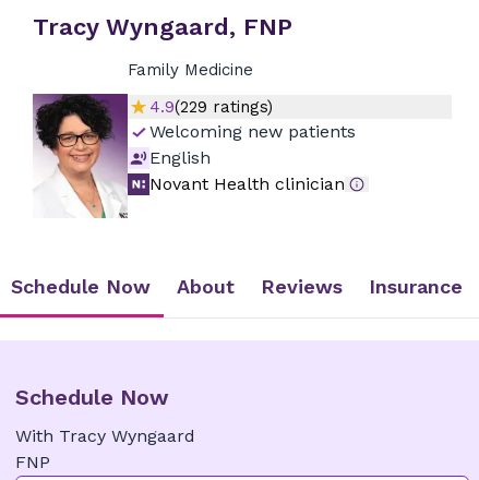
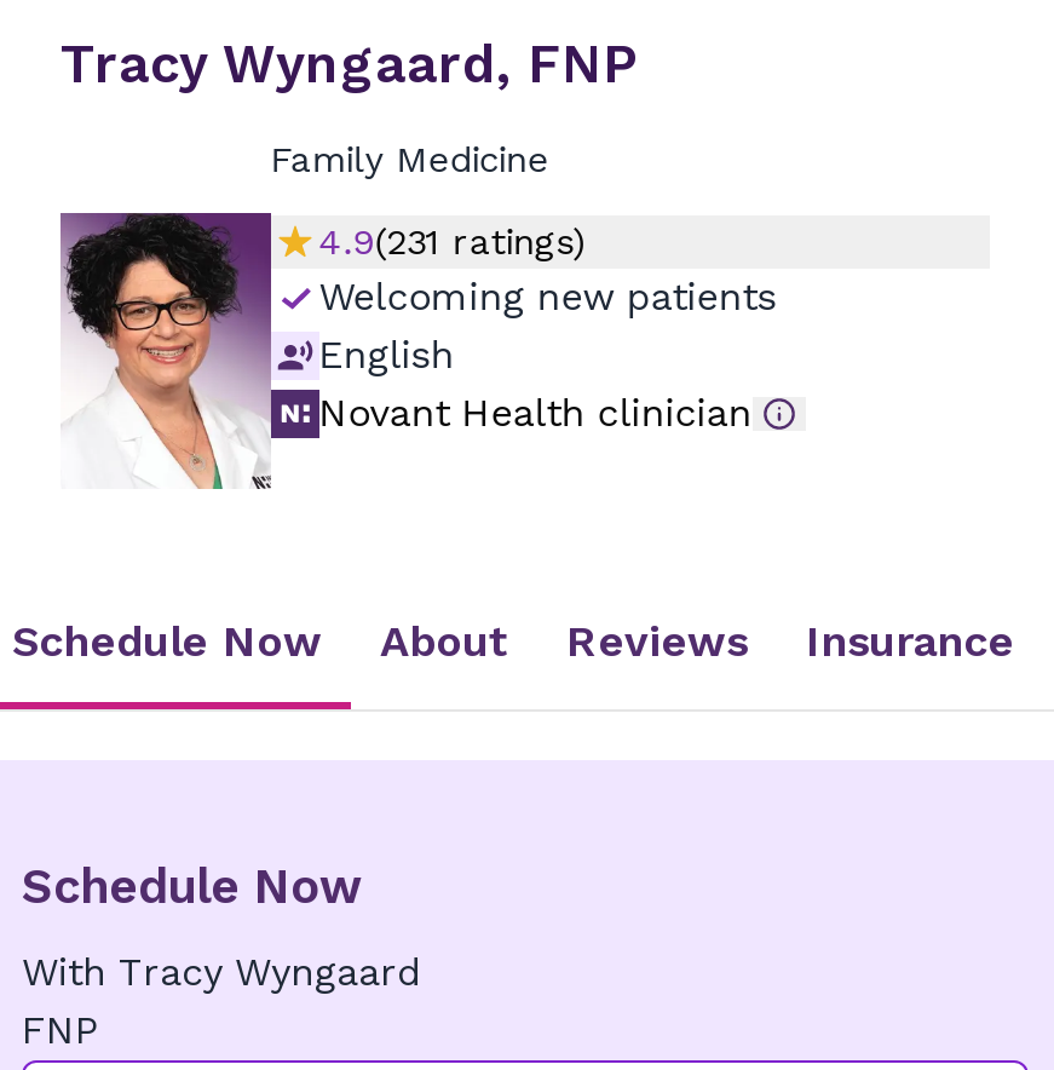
- 4.9(229 ratings)
+ 4.9(231 ratings)
